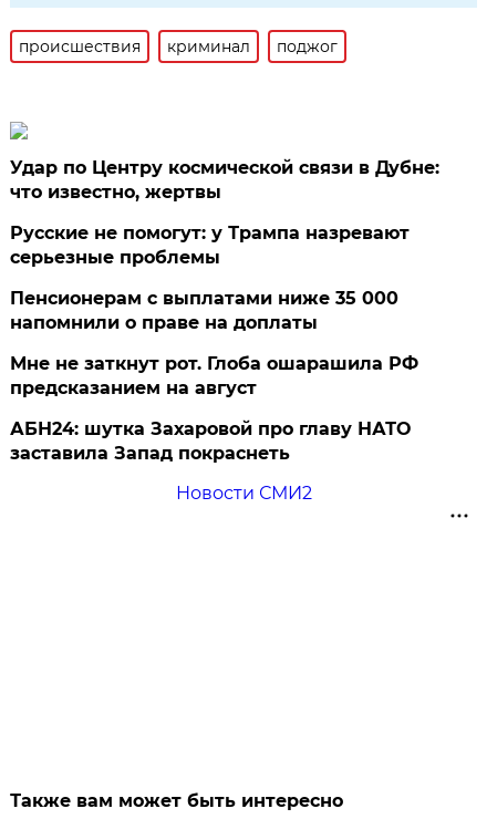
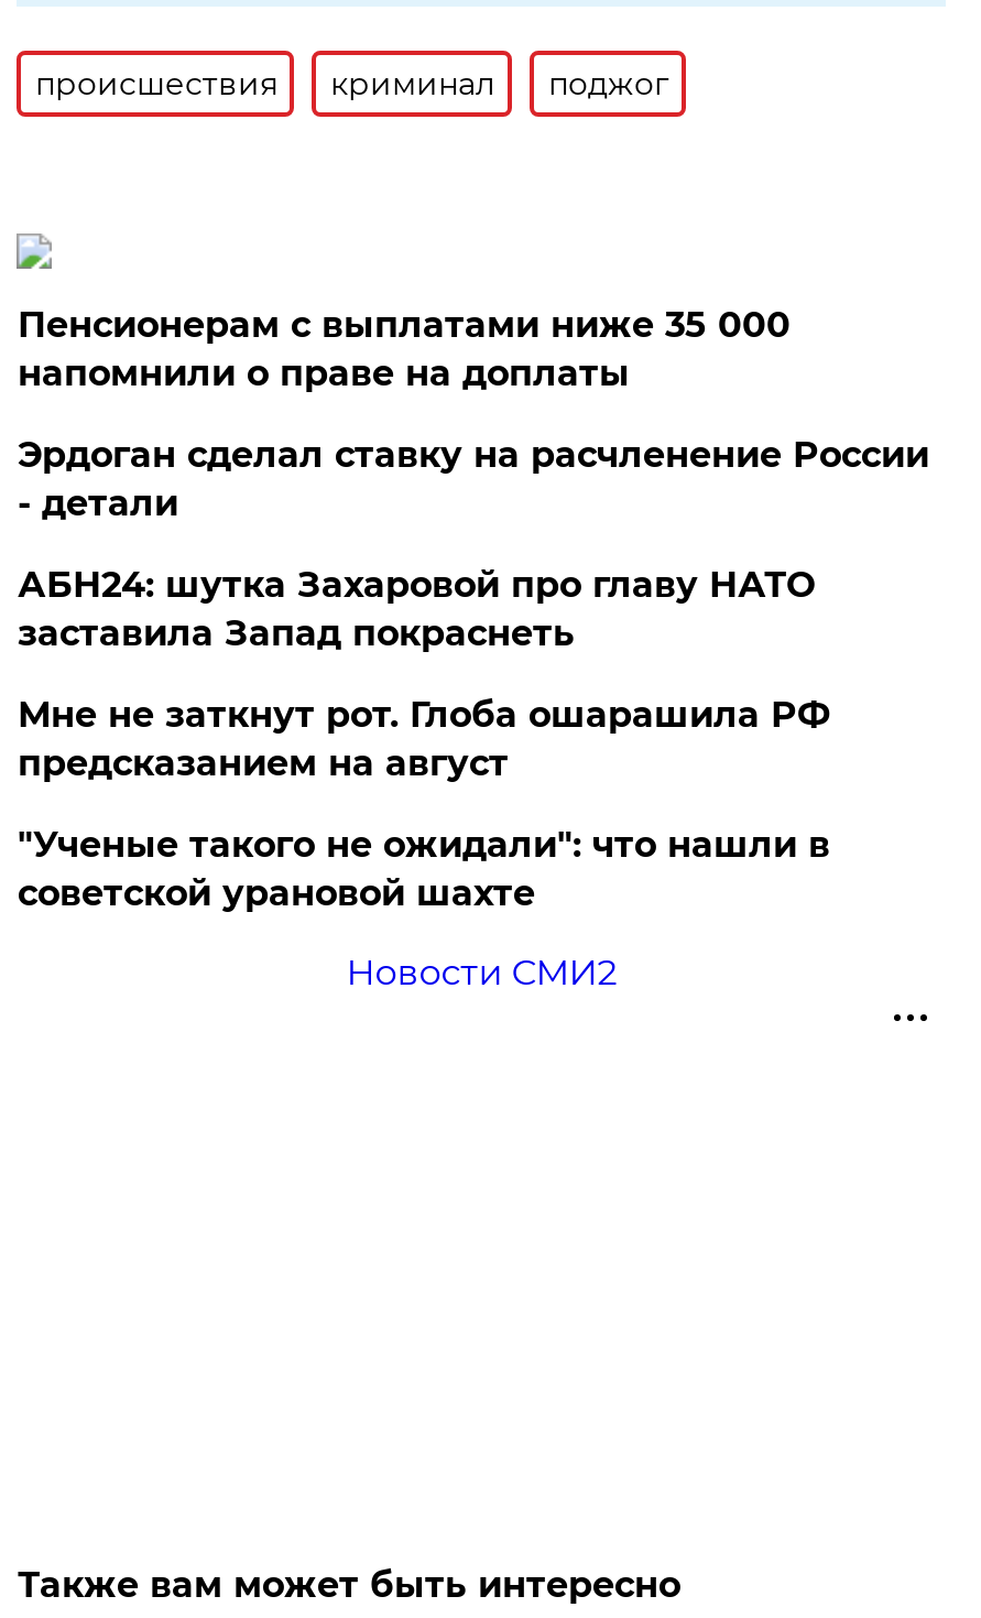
- Удар по Центру космической связи в Дубне:
- что известно, жертвы
- Русские не помогут: у Трампа назревают
- серьезные проблемы

moved up: Пенсионерам с выплатами ниже 35 000 | напомнили о праве на доплаты

+ Эрдоган сделал ставку на расчленение России
+ - детали

+ "Ученые такого не ожидали": что нашли в
+ советской урановой шахте

moved up: АБН24: шутка Захаровой про главу НАТО | заставила Запад покраснеть
